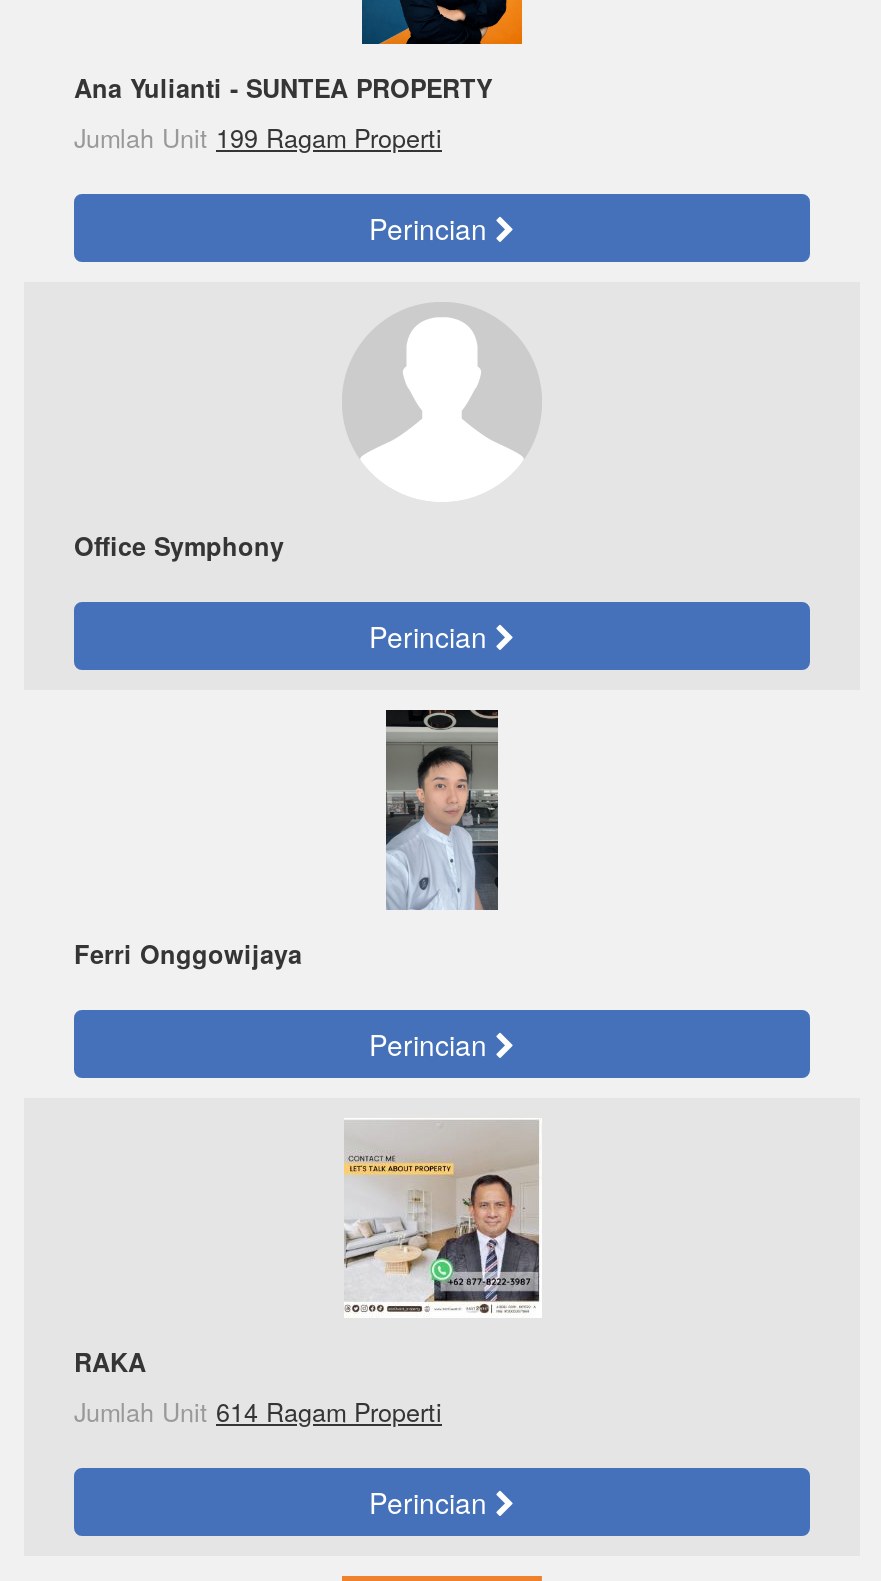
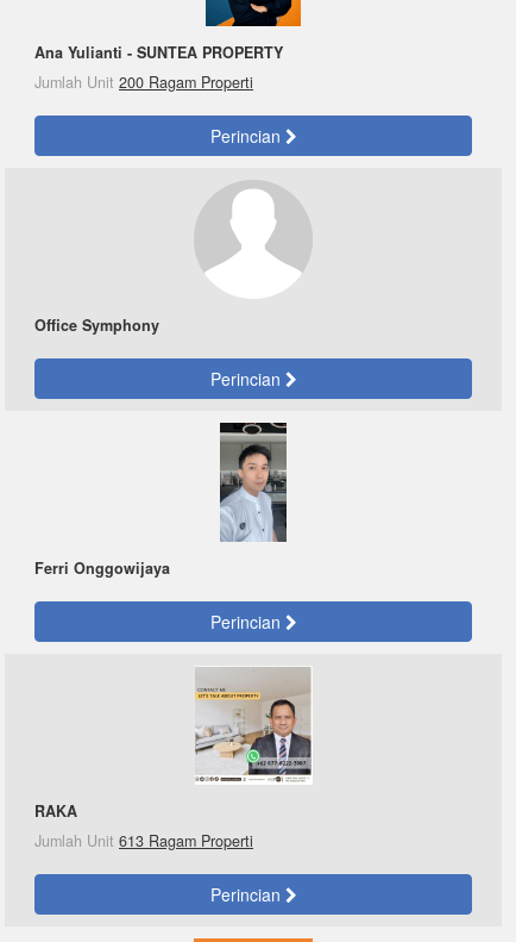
- Jumlah Unit 199 Ragam Properti
+ Jumlah Unit 200 Ragam Properti

- Jumlah Unit 614 Ragam Properti
+ Jumlah Unit 613 Ragam Properti
